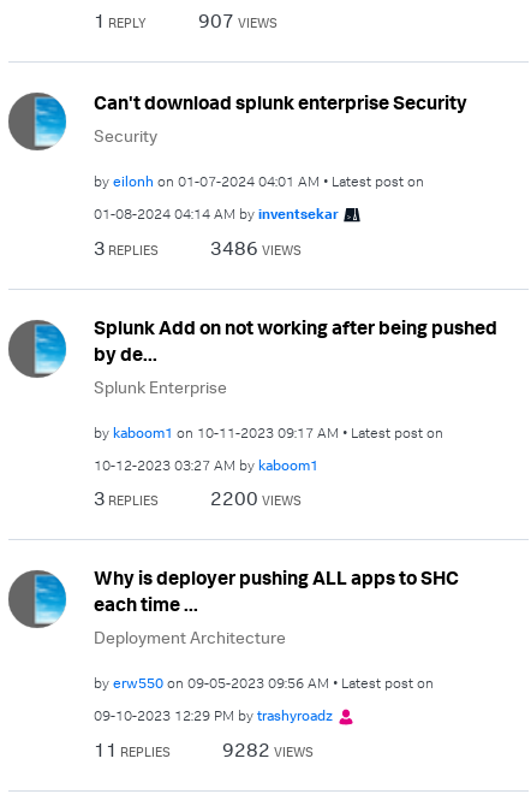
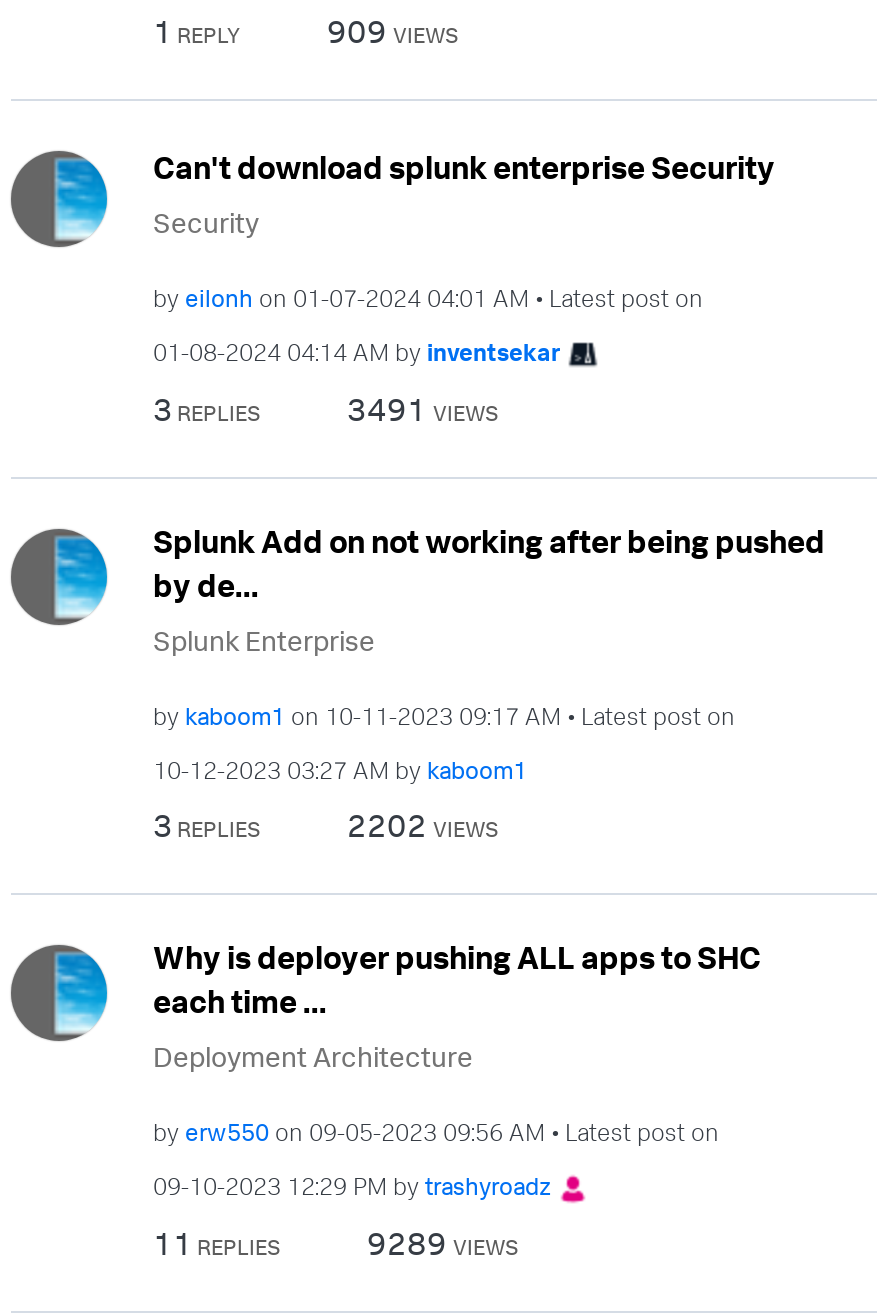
- 907 VIEWS
+ 909 VIEWS

- 3486 VIEWS
+ 3491 VIEWS

- 2200 VIEWS
+ 2202 VIEWS

- 9282 VIEWS
+ 9289 VIEWS
